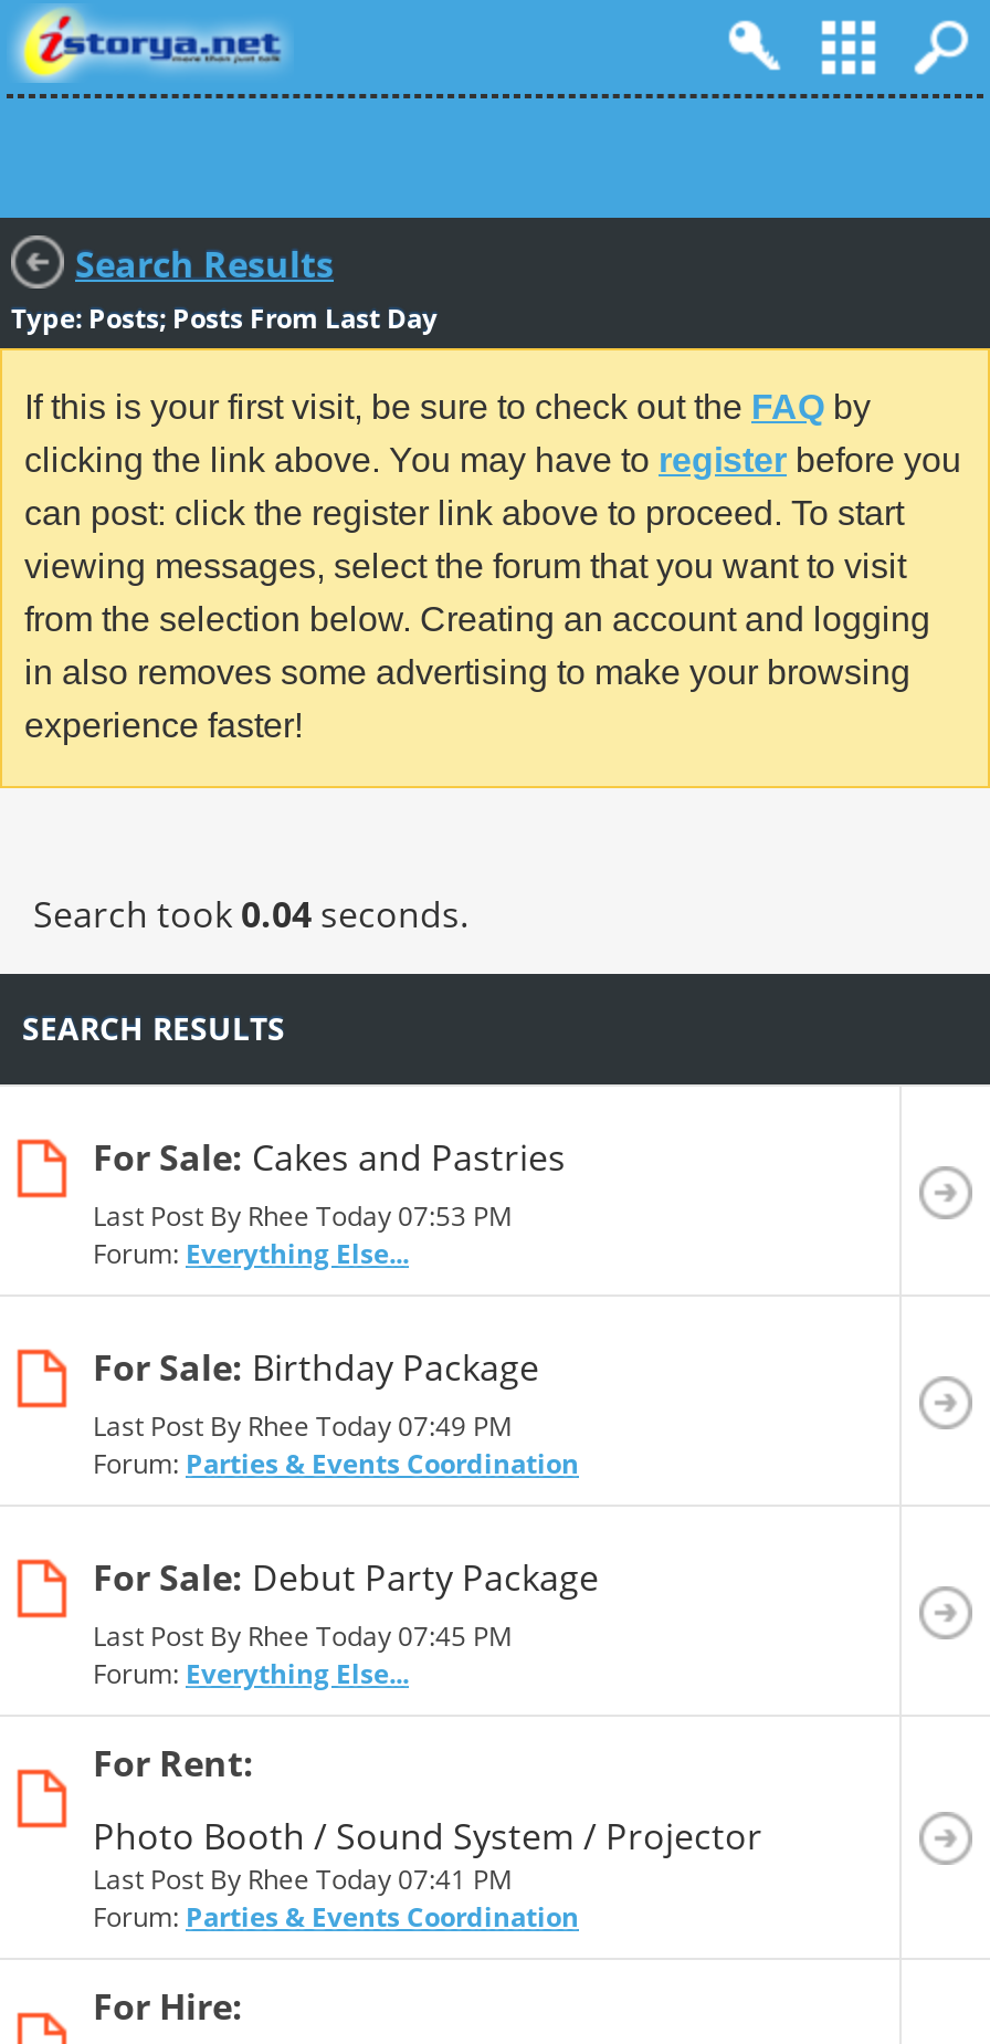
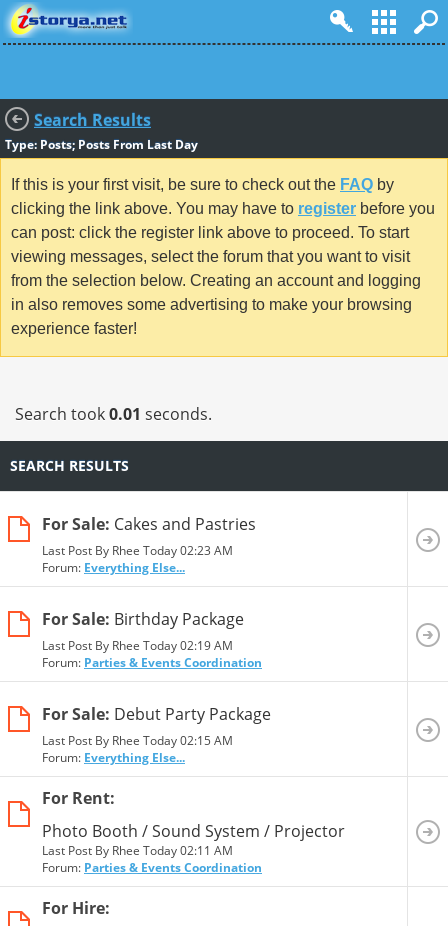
- Search took 0.04 seconds.
+ Search took 0.01 seconds.

- Last Post By Rhee Today 07:53 PM
+ Last Post By Rhee Today 02:23 AM

- Last Post By Rhee Today 07:49 PM
+ Last Post By Rhee Today 02:19 AM

- Last Post By Rhee Today 07:45 PM
+ Last Post By Rhee Today 02:15 AM

- Last Post By Rhee Today 07:41 PM
+ Last Post By Rhee Today 02:11 AM
